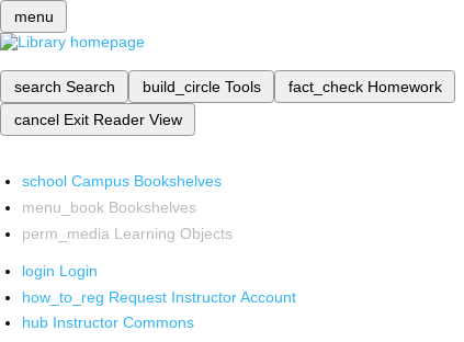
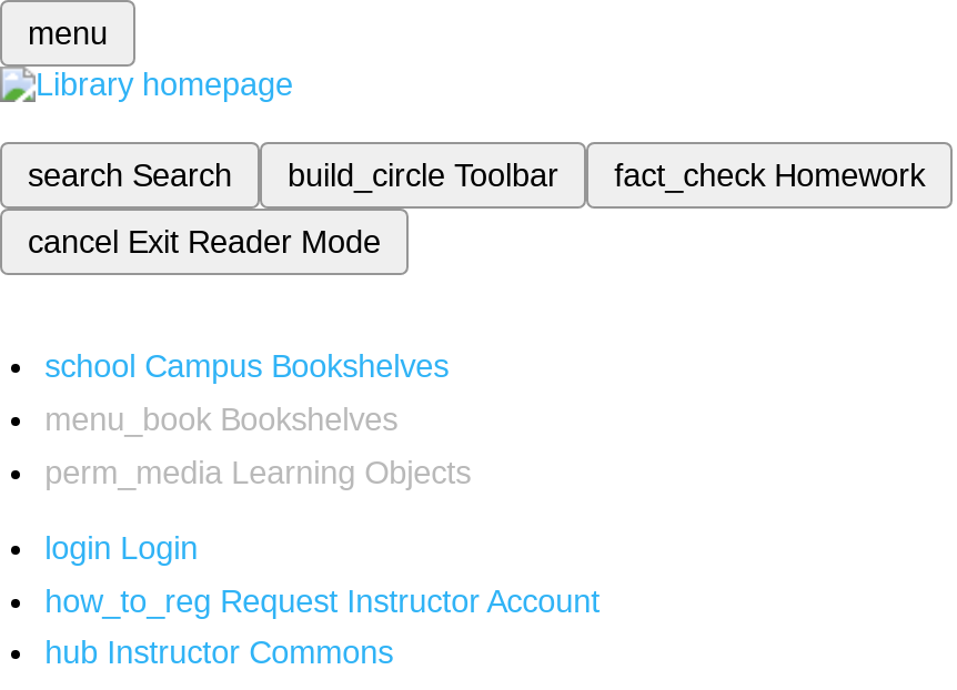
- build_circle Tools
+ build_circle Toolbar

- cancel Exit Reader View
+ cancel Exit Reader Mode
